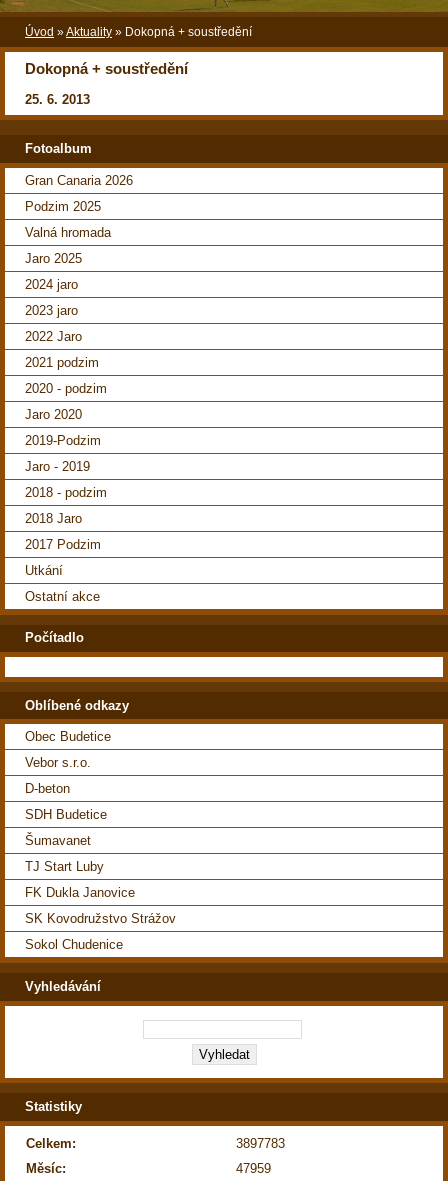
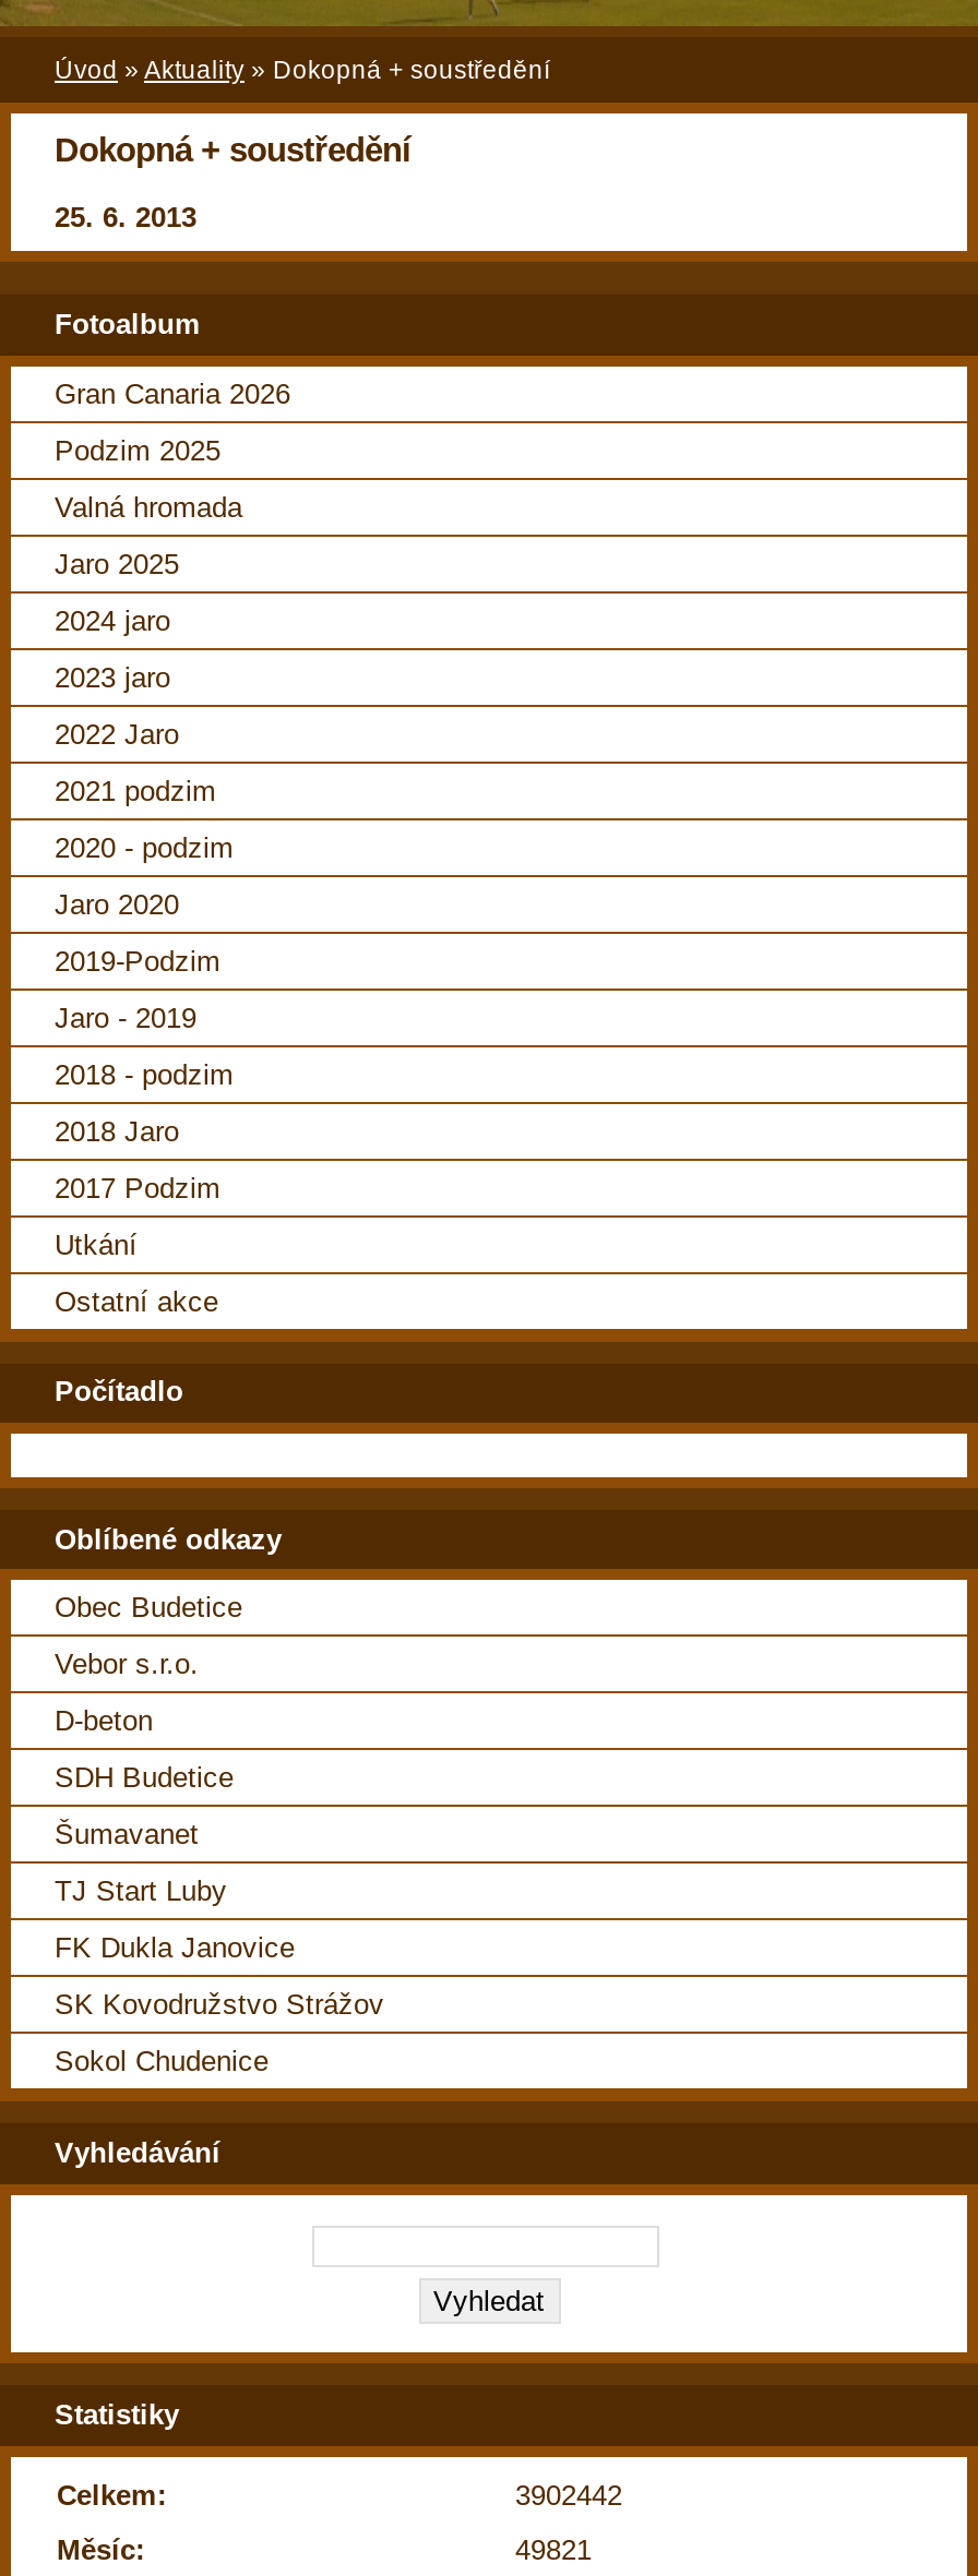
- 3897783
+ 3902442

- 47959
+ 49821
